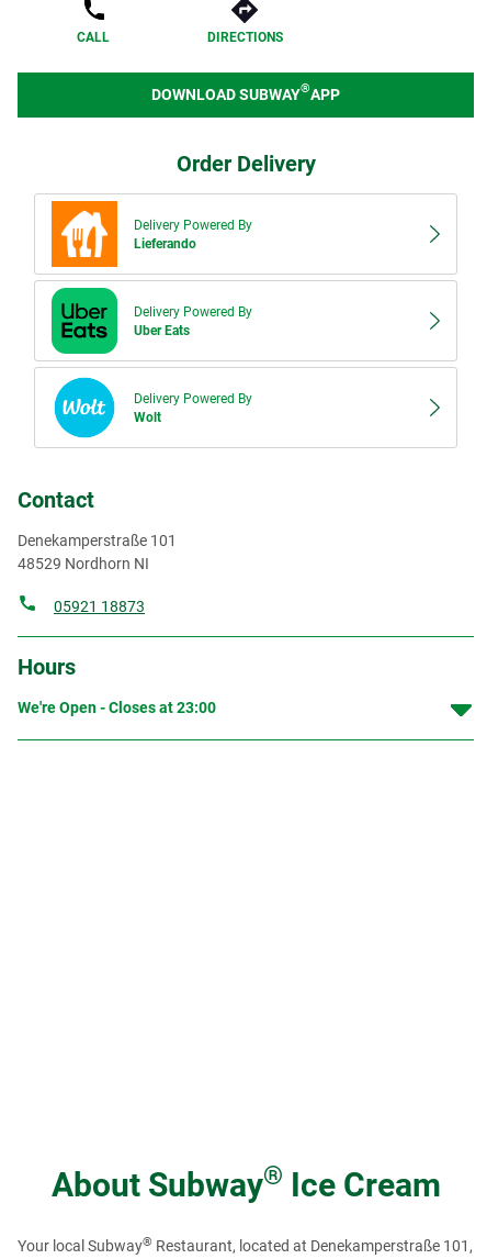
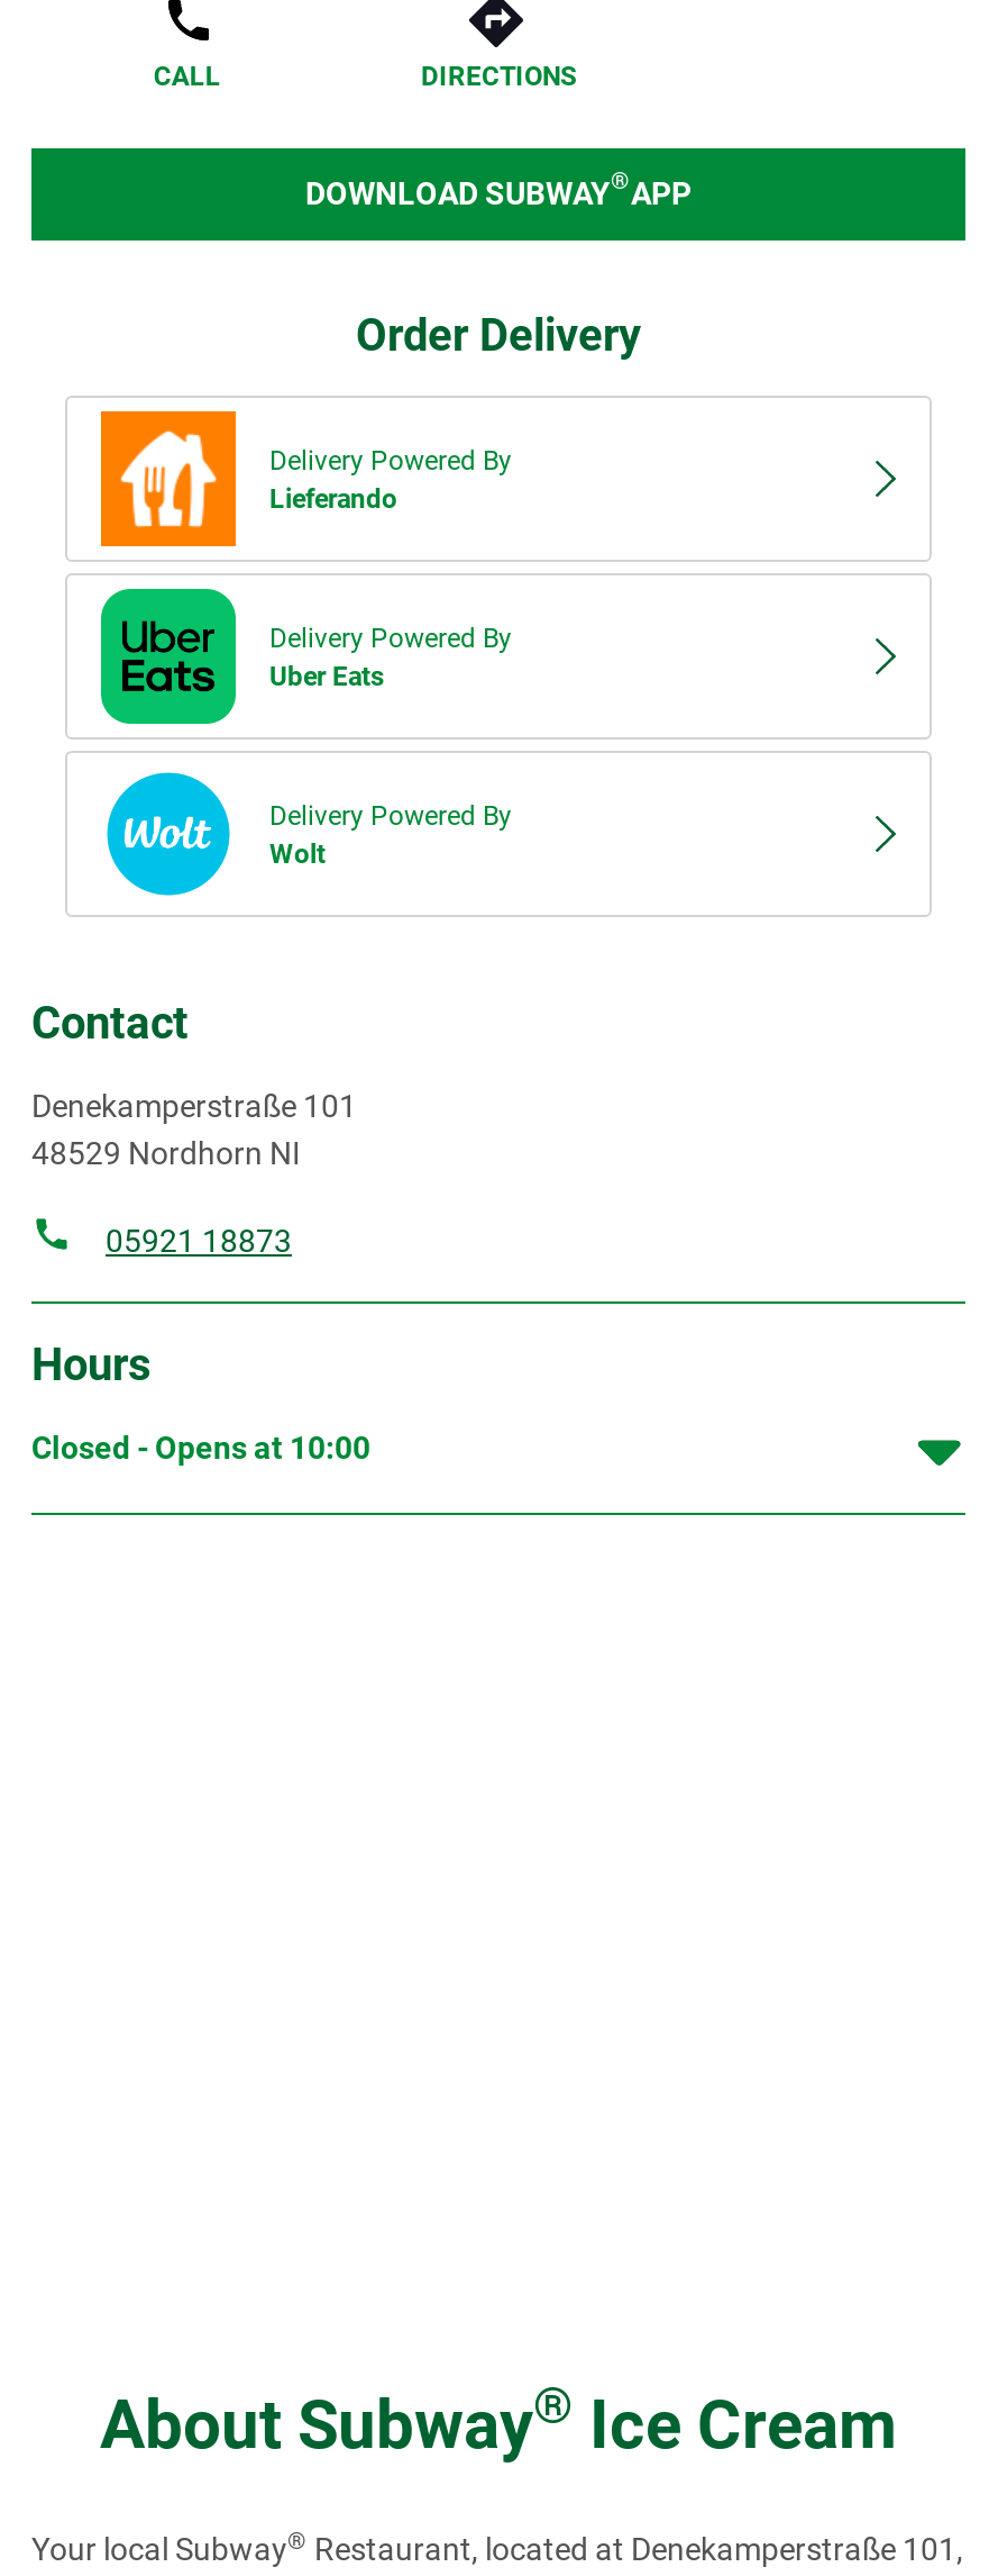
- We're Open - Closes at 23:00
+ Closed - Opens at 10:00
